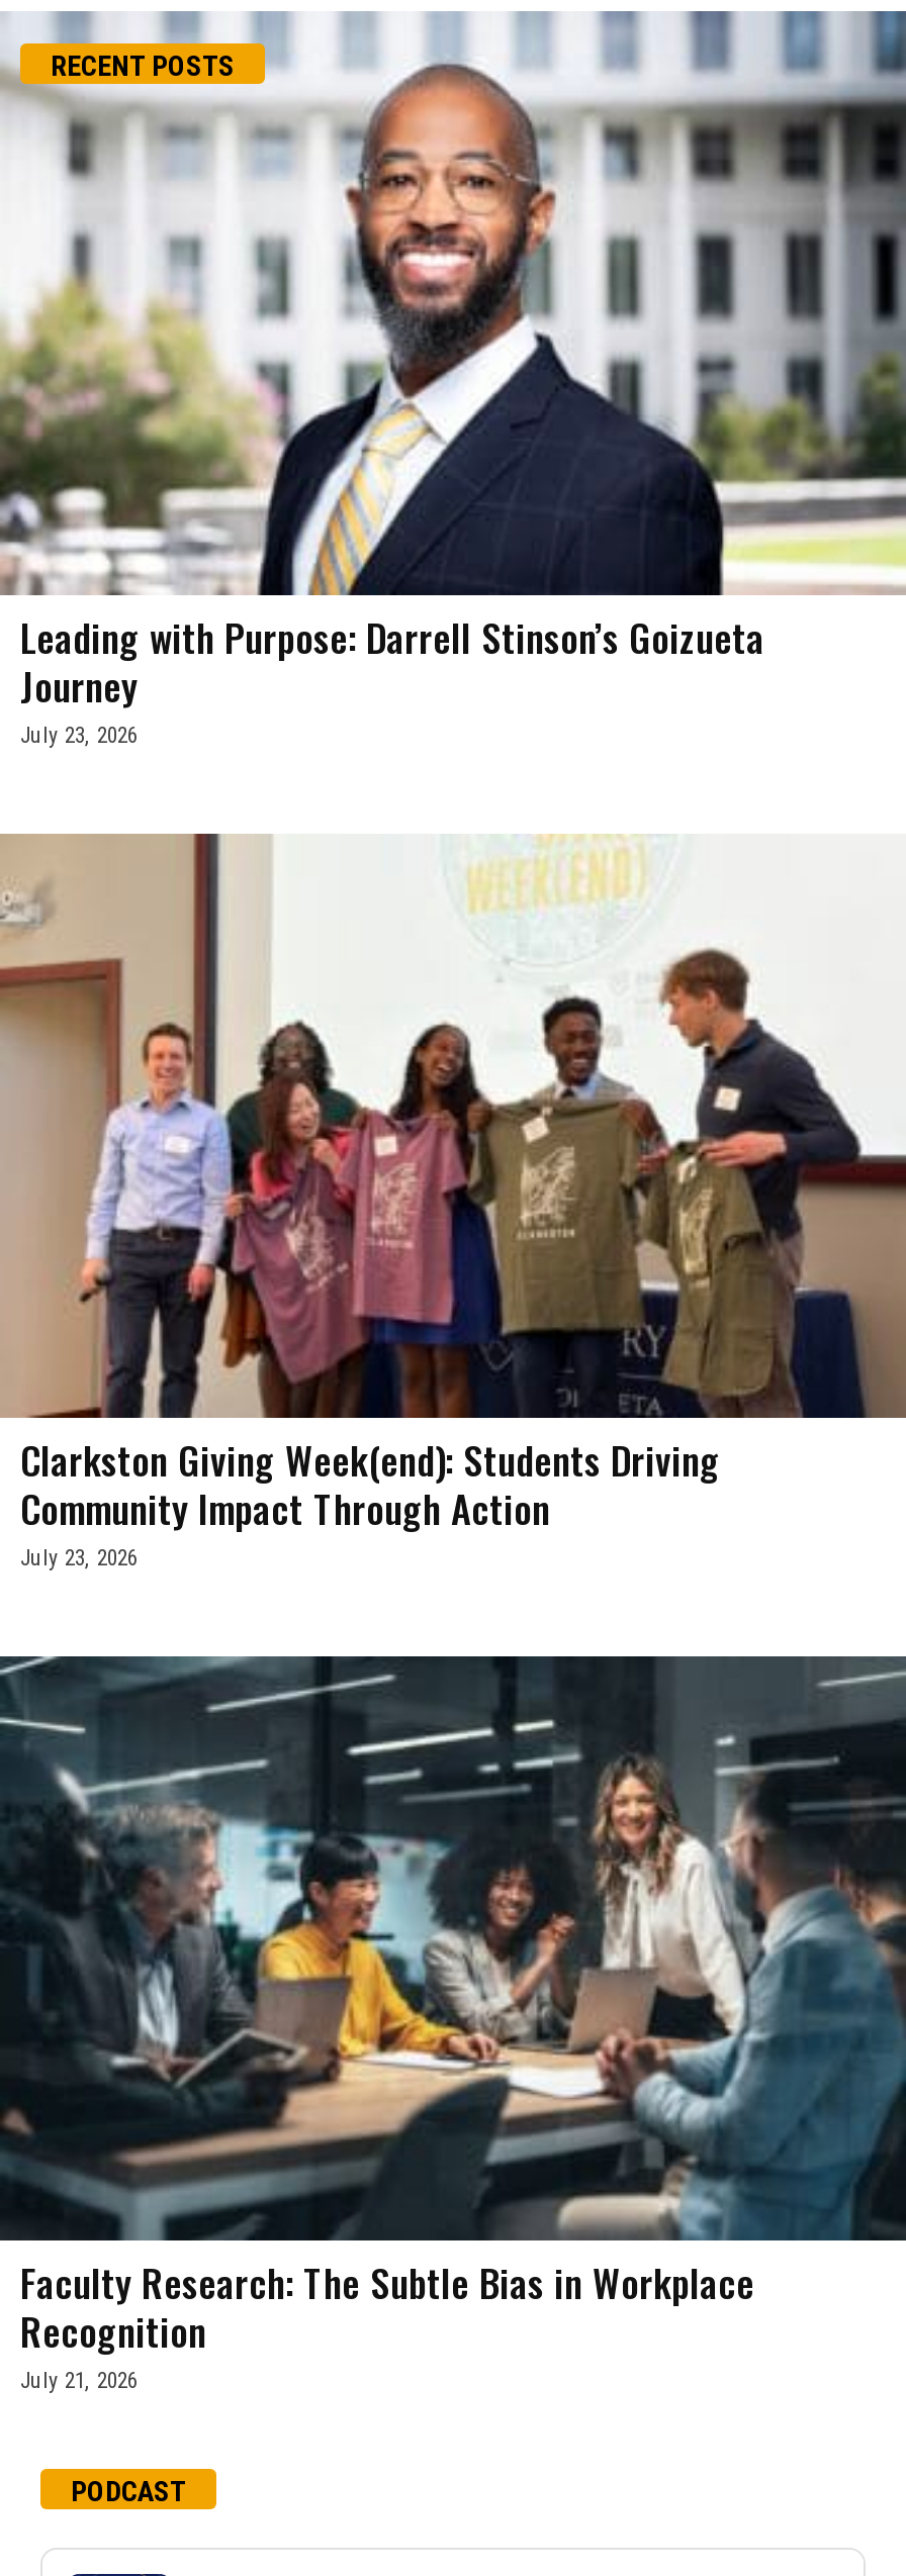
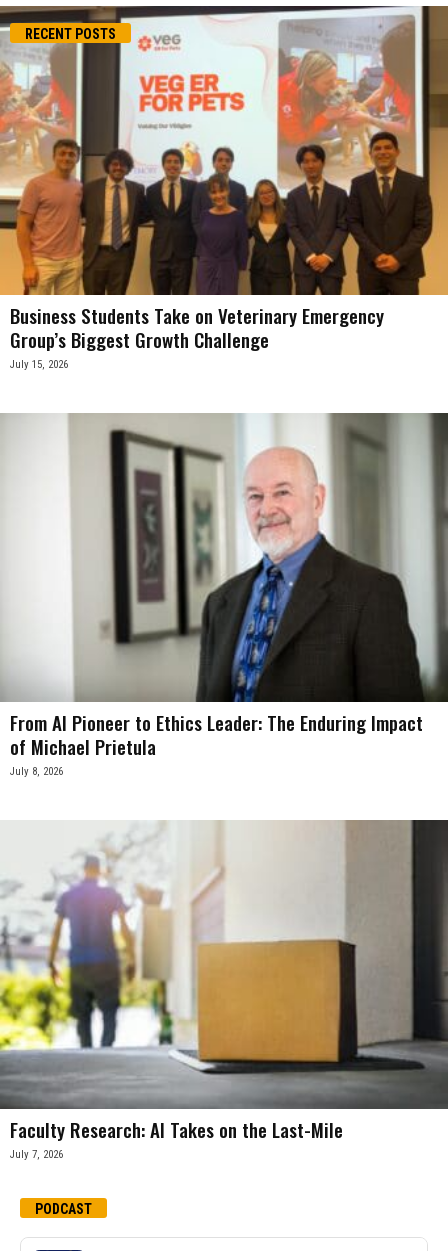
- [image]
- Leading with Purpose: Darrell Stinson’s Goizueta
- Journey
- July 23, 2026
+ [image]
+ Business Students Take on Veterinary Emergency
+ Group’s Biggest Growth Challenge
+ July 15, 2026

- [image]
- Clarkston Giving Week(end): Students Driving
- Community Impact Through Action
- July 23, 2026
+ [image]
+ From AI Pioneer to Ethics Leader: The Enduring Impact
+ of Michael Prietula
+ July 8, 2026

- [image]
- Faculty Research: The Subtle Bias in Workplace
- Recognition
- July 21, 2026
+ [image]
+ Faculty Research: AI Takes on the Last-Mile
+ July 7, 2026
